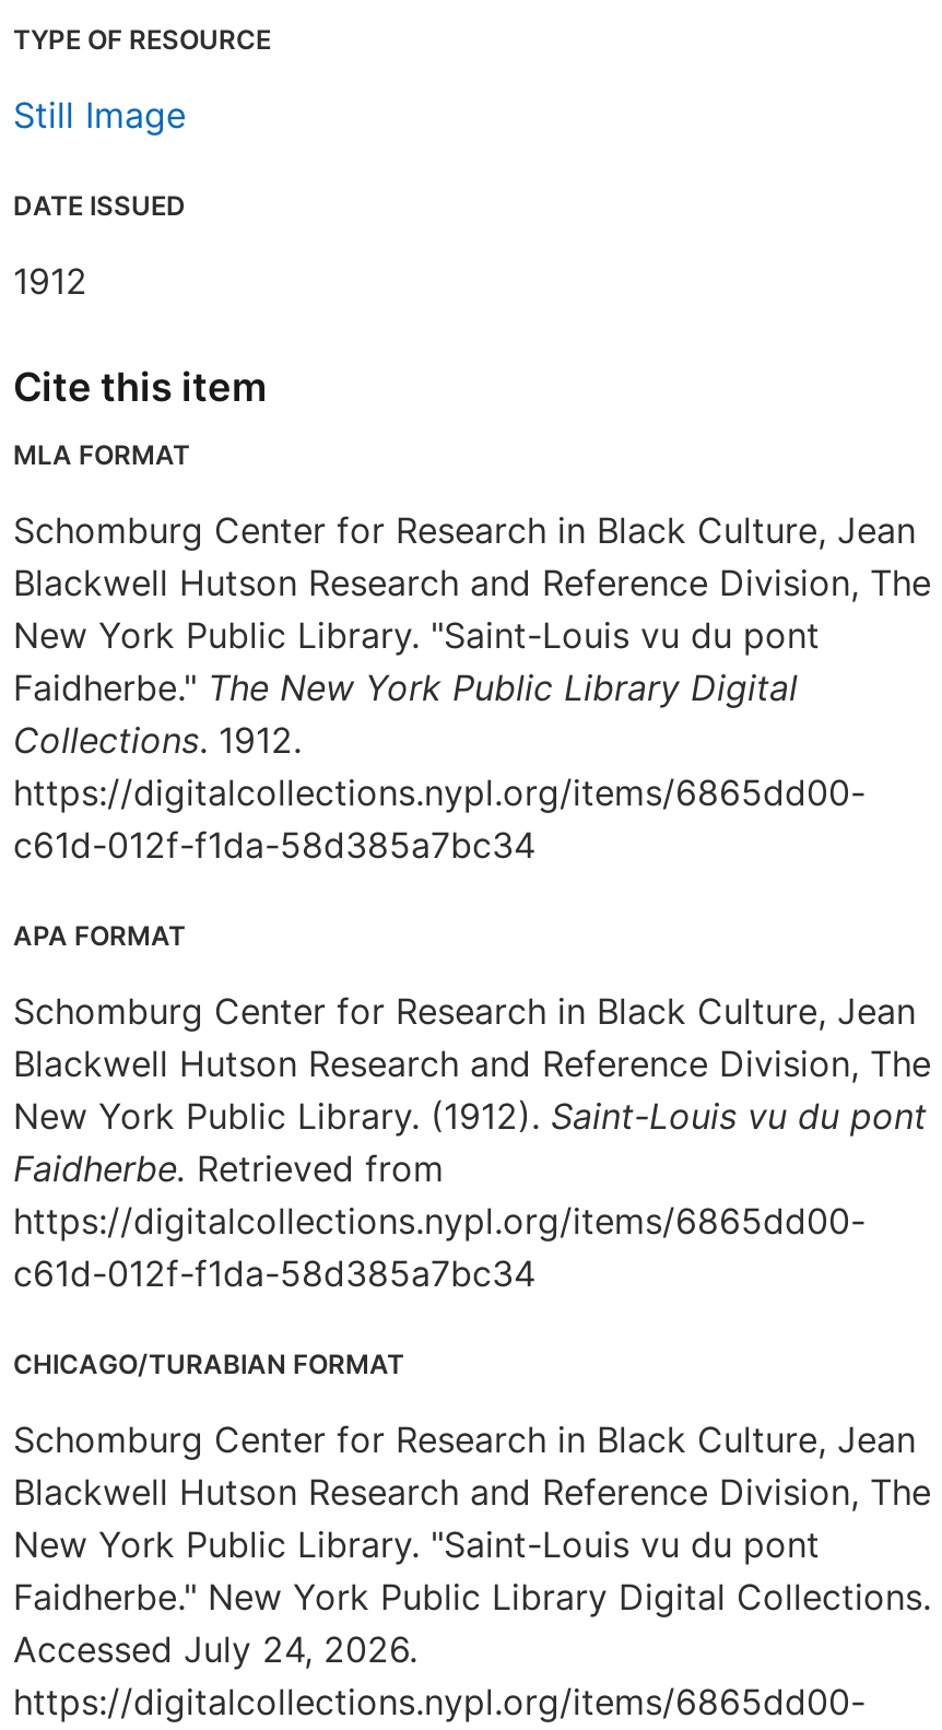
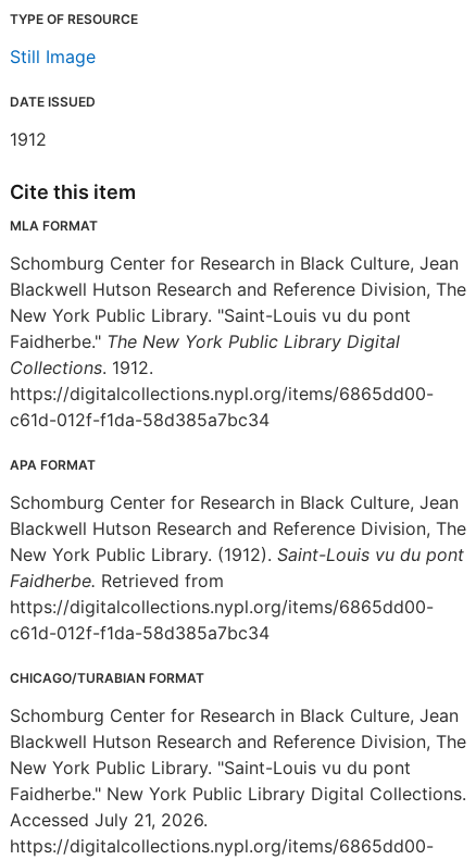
- Accessed July 24, 2026.
+ Accessed July 21, 2026.
